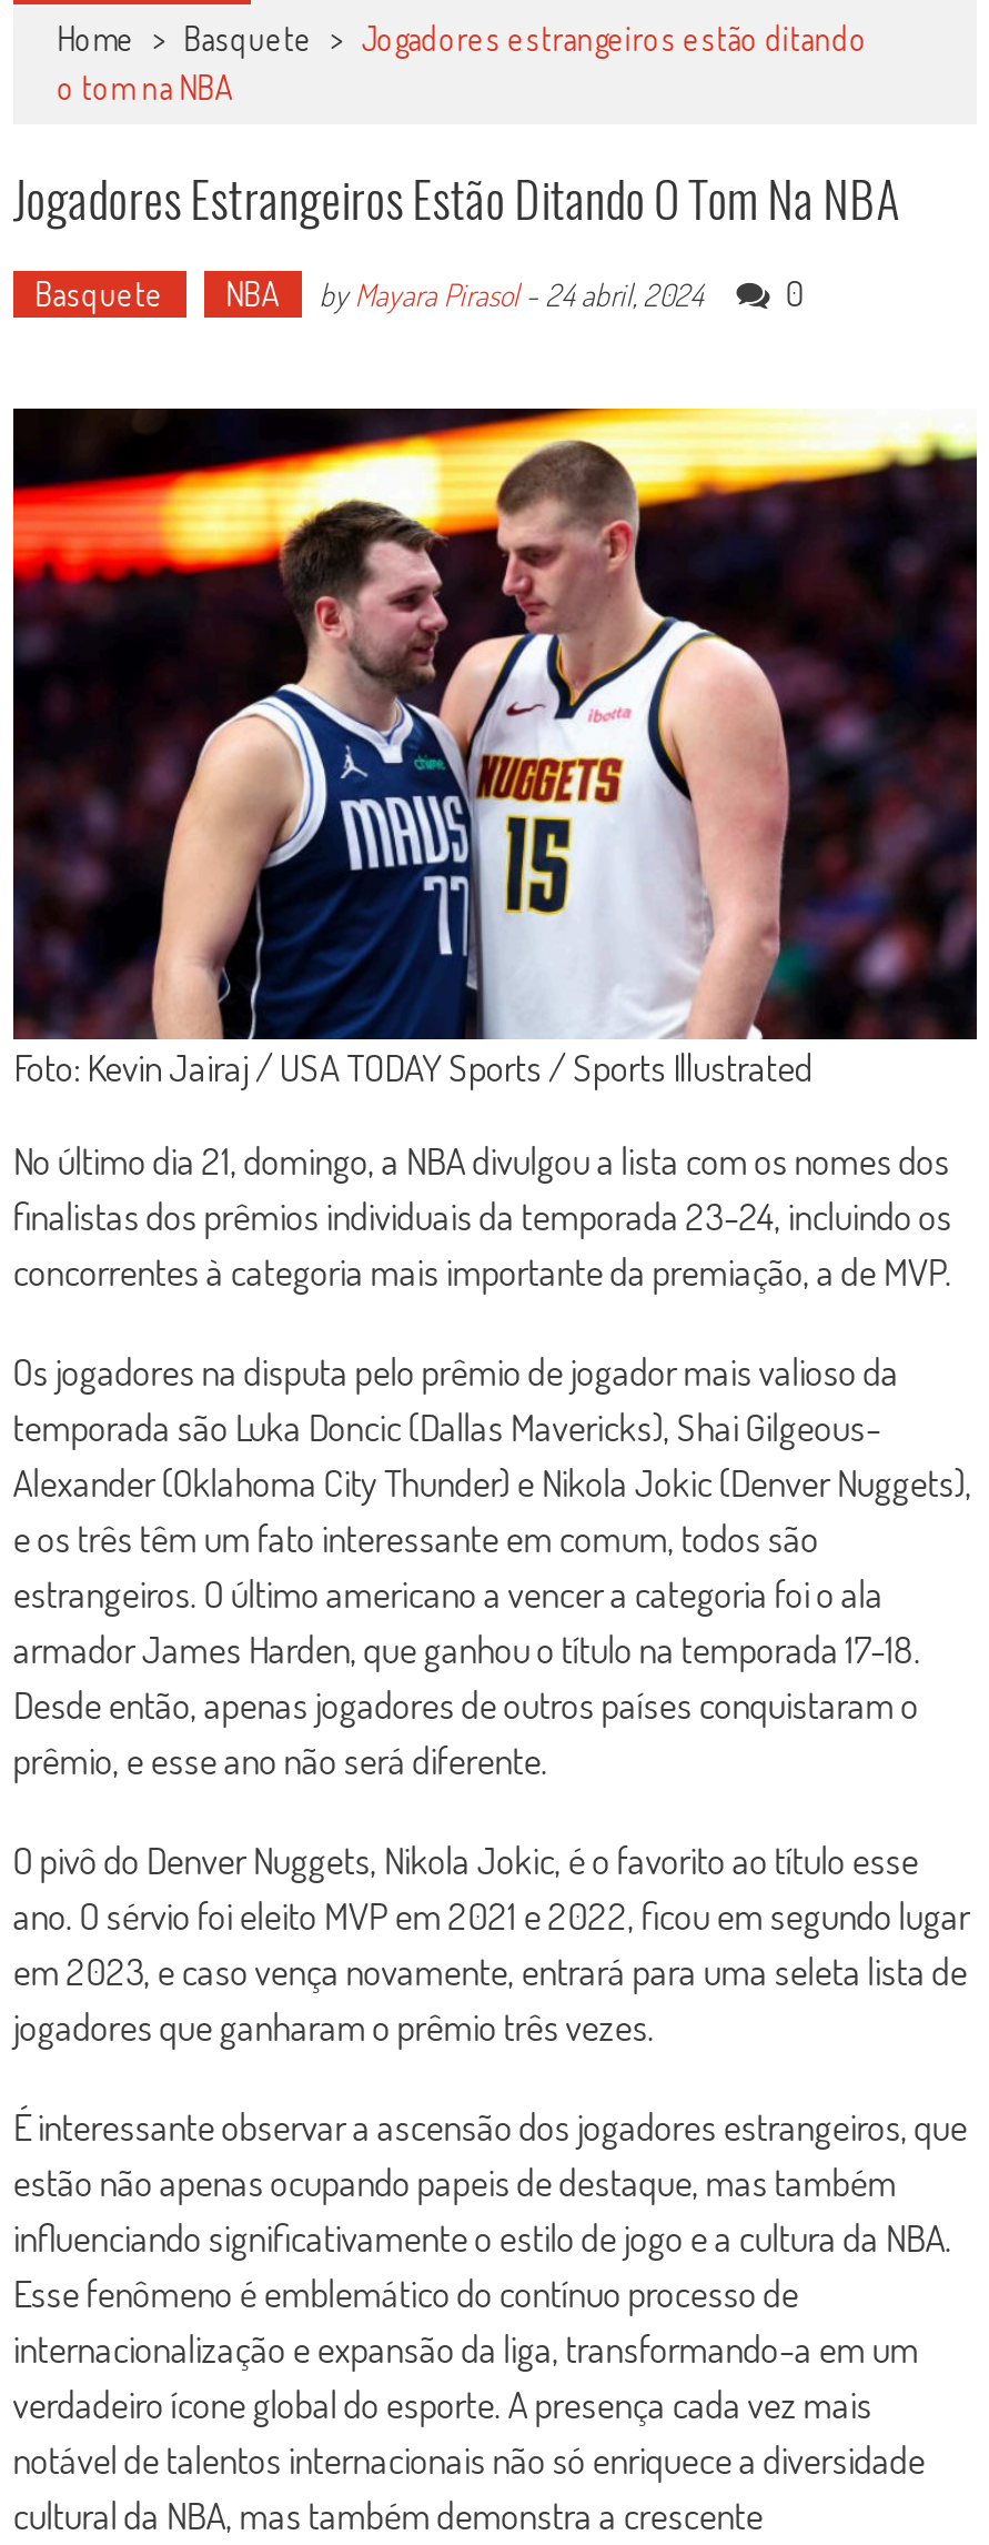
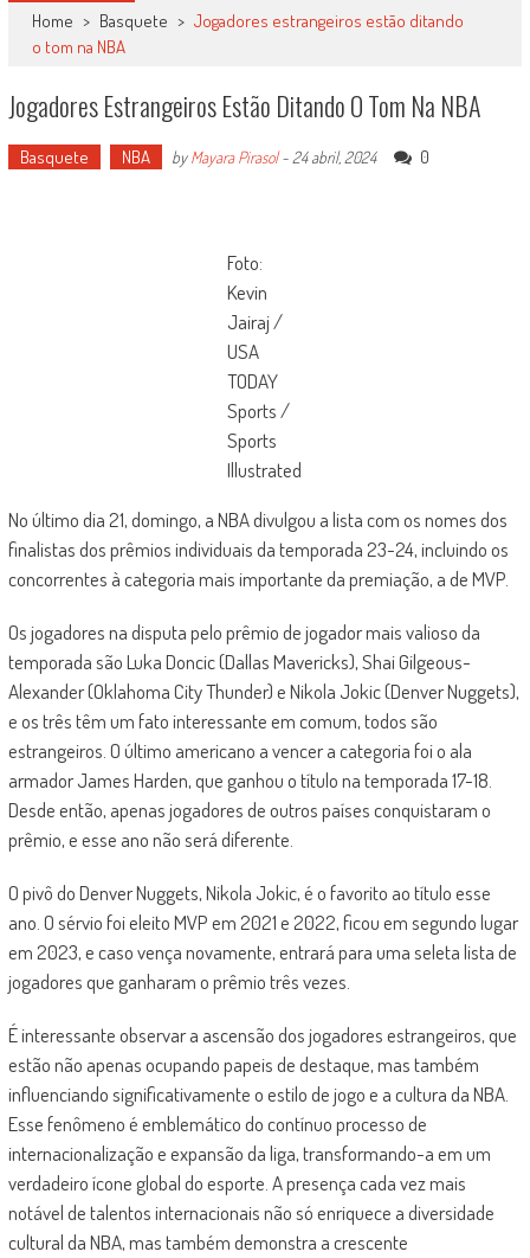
- [image]
